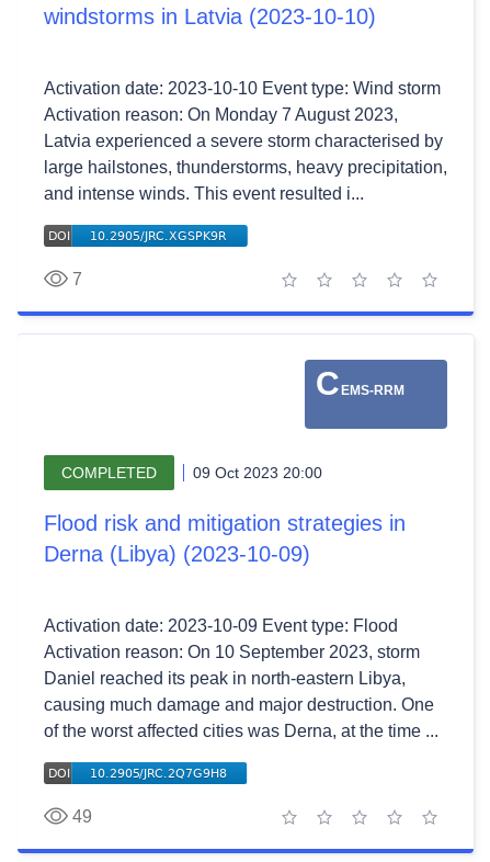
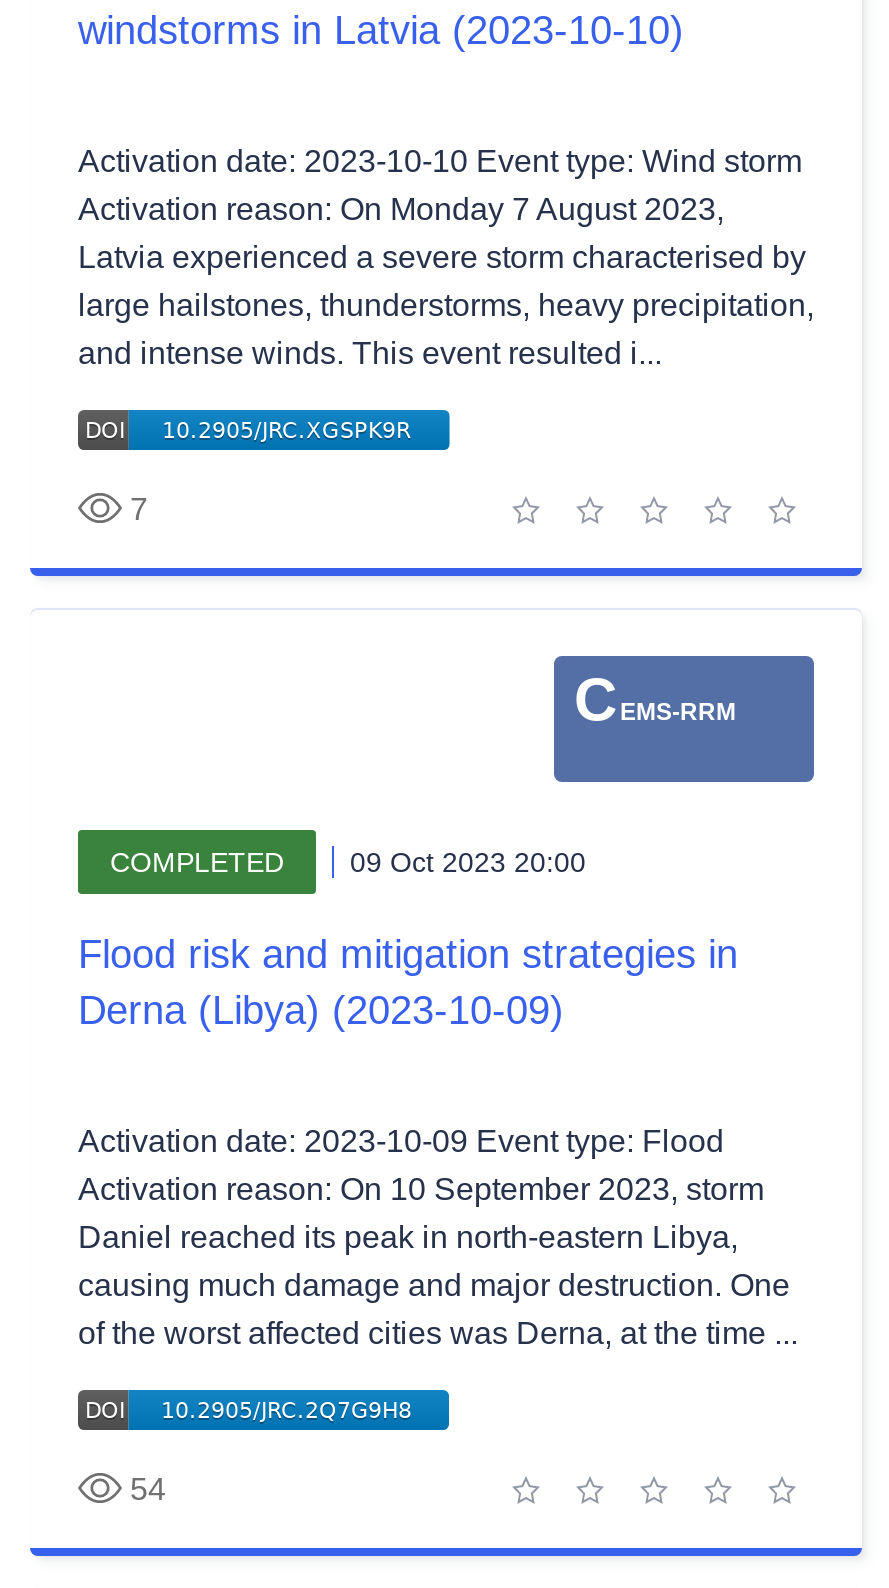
- 49
+ 54
